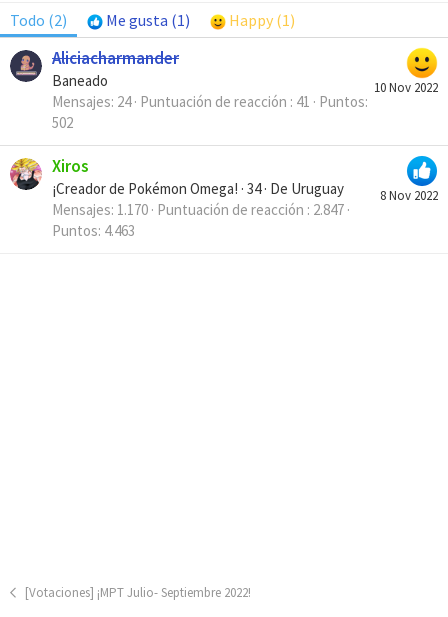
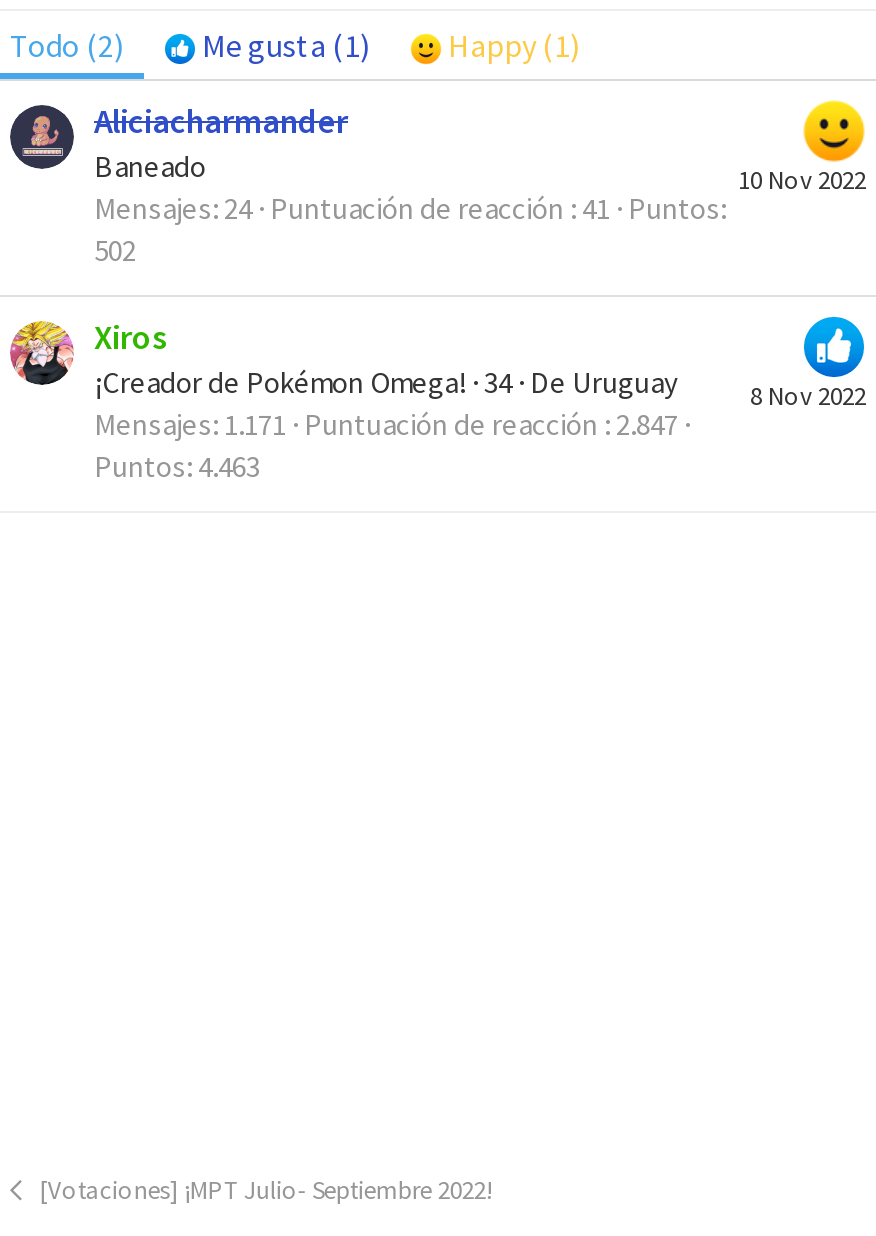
- Mensajes 1.170 Puntuación de reacción 2.847
+ Mensajes 1.171 Puntuación de reacción 2.847
